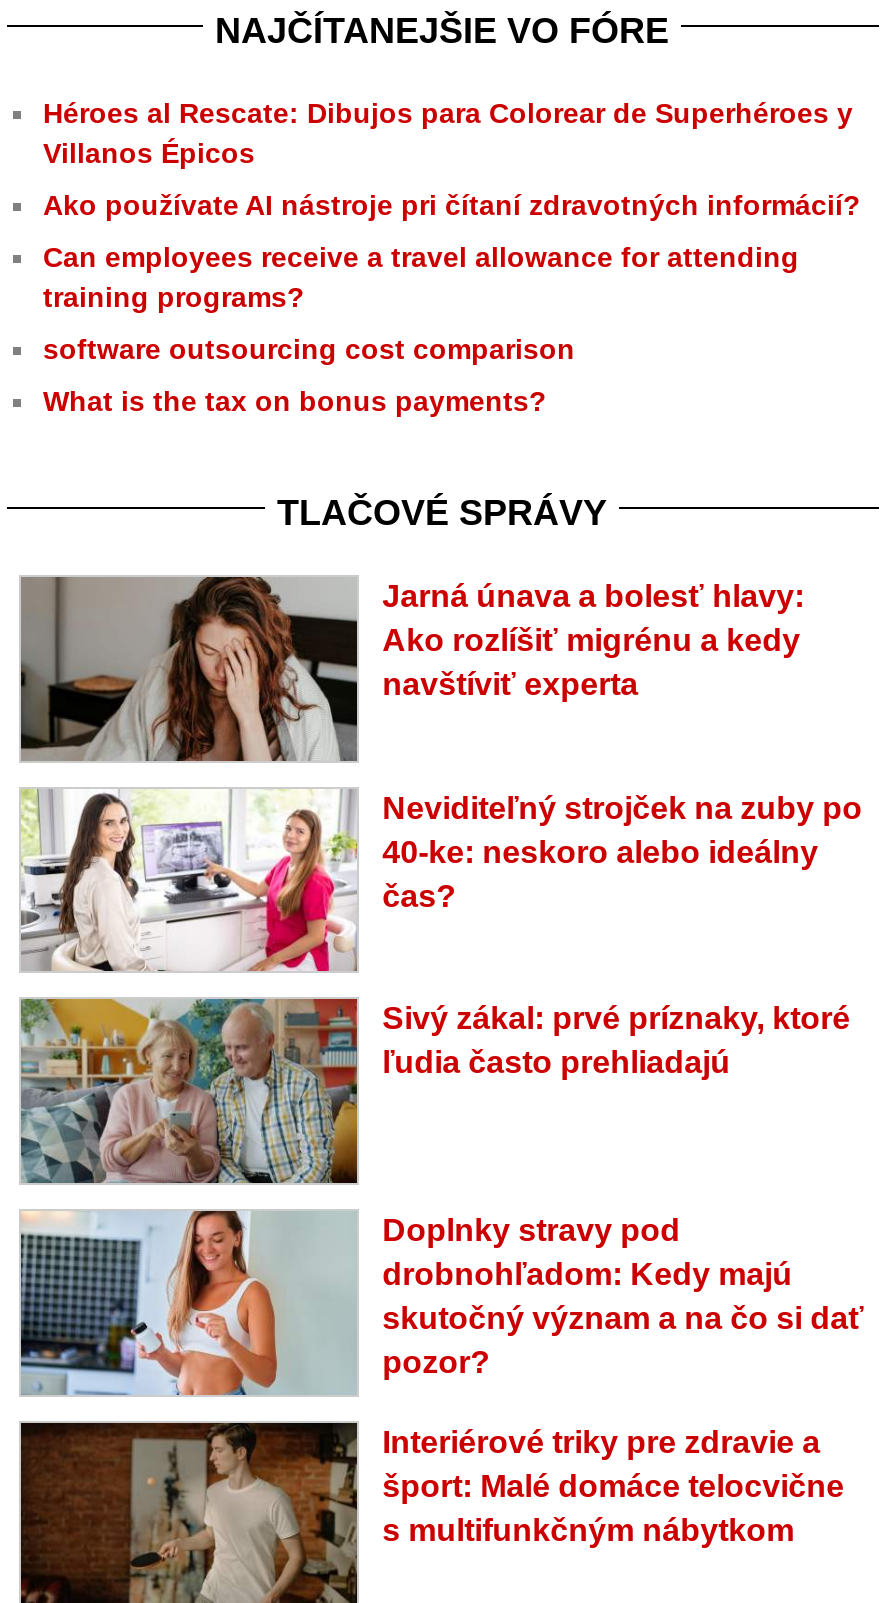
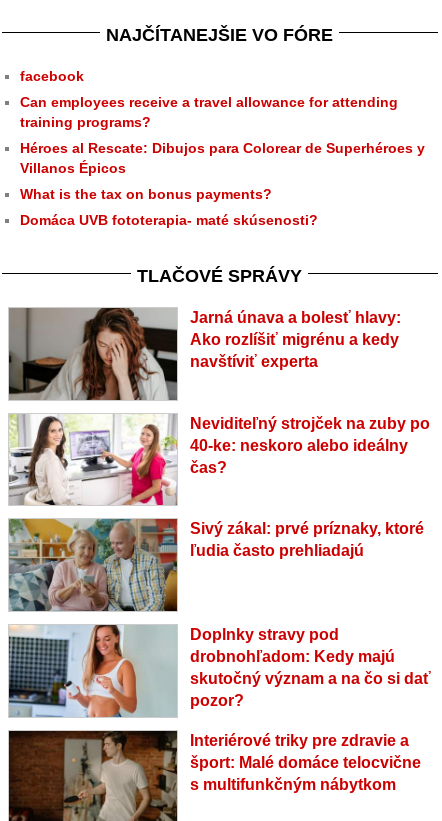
moved down: Héroes al Rescate: Dibujos para Colorear de Superhéroes y | Villanos Épicos

- Ako používate AI nástroje pri čítaní zdravotných informácií?
+ facebook

moved up: Can employees receive a travel allowance for attending | training programs?

- software outsourcing cost comparison

moved up: What is the tax on bonus payments?

+ Domáca UVB fototerapia- maté skúsenosti?
